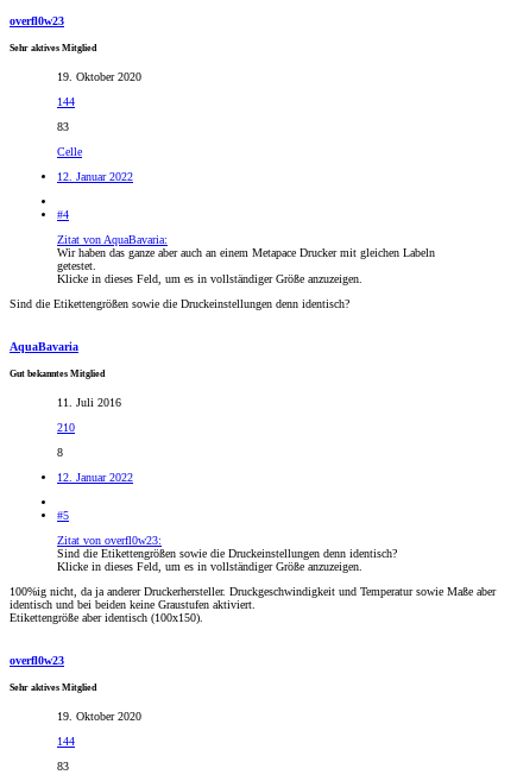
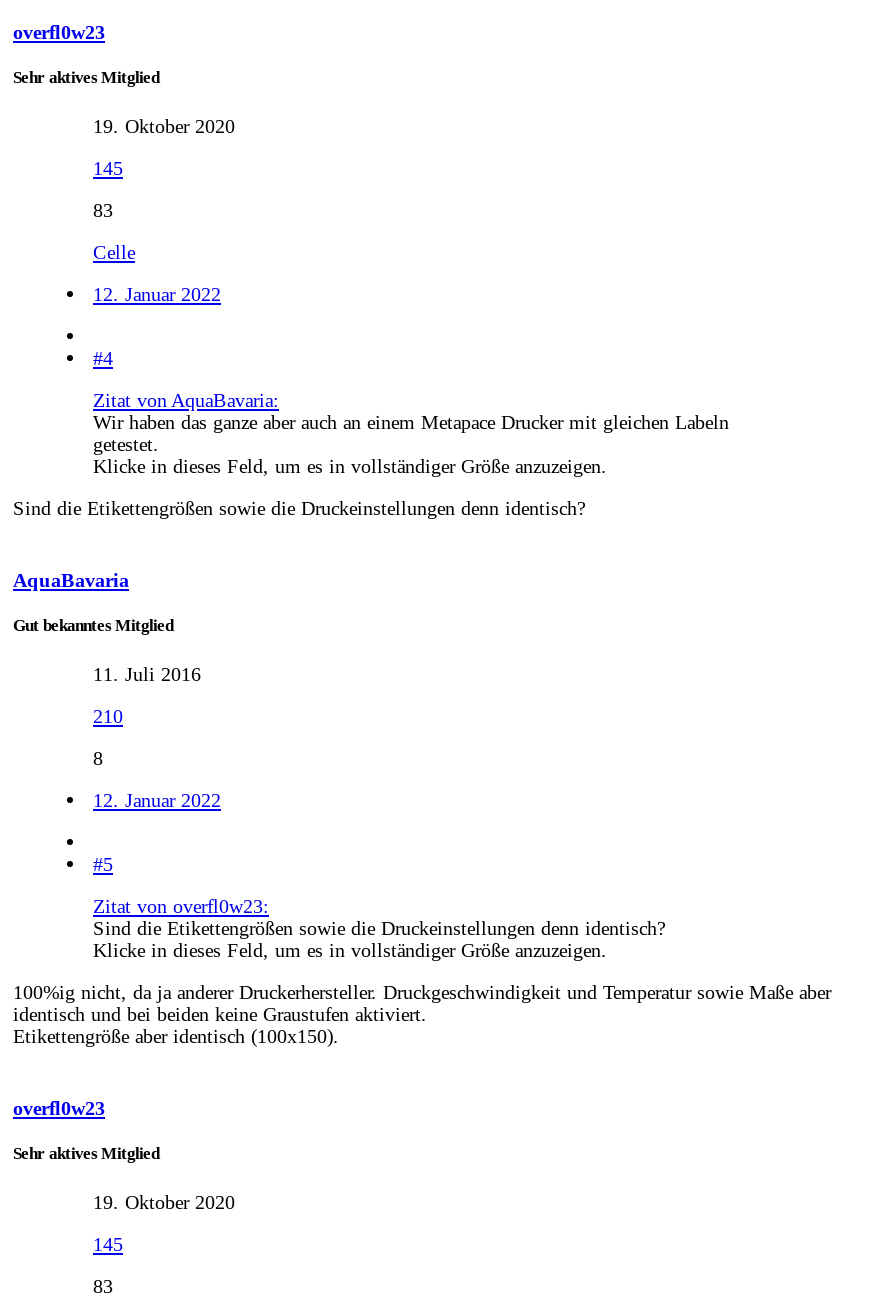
- 144
+ 145

- 144
+ 145
